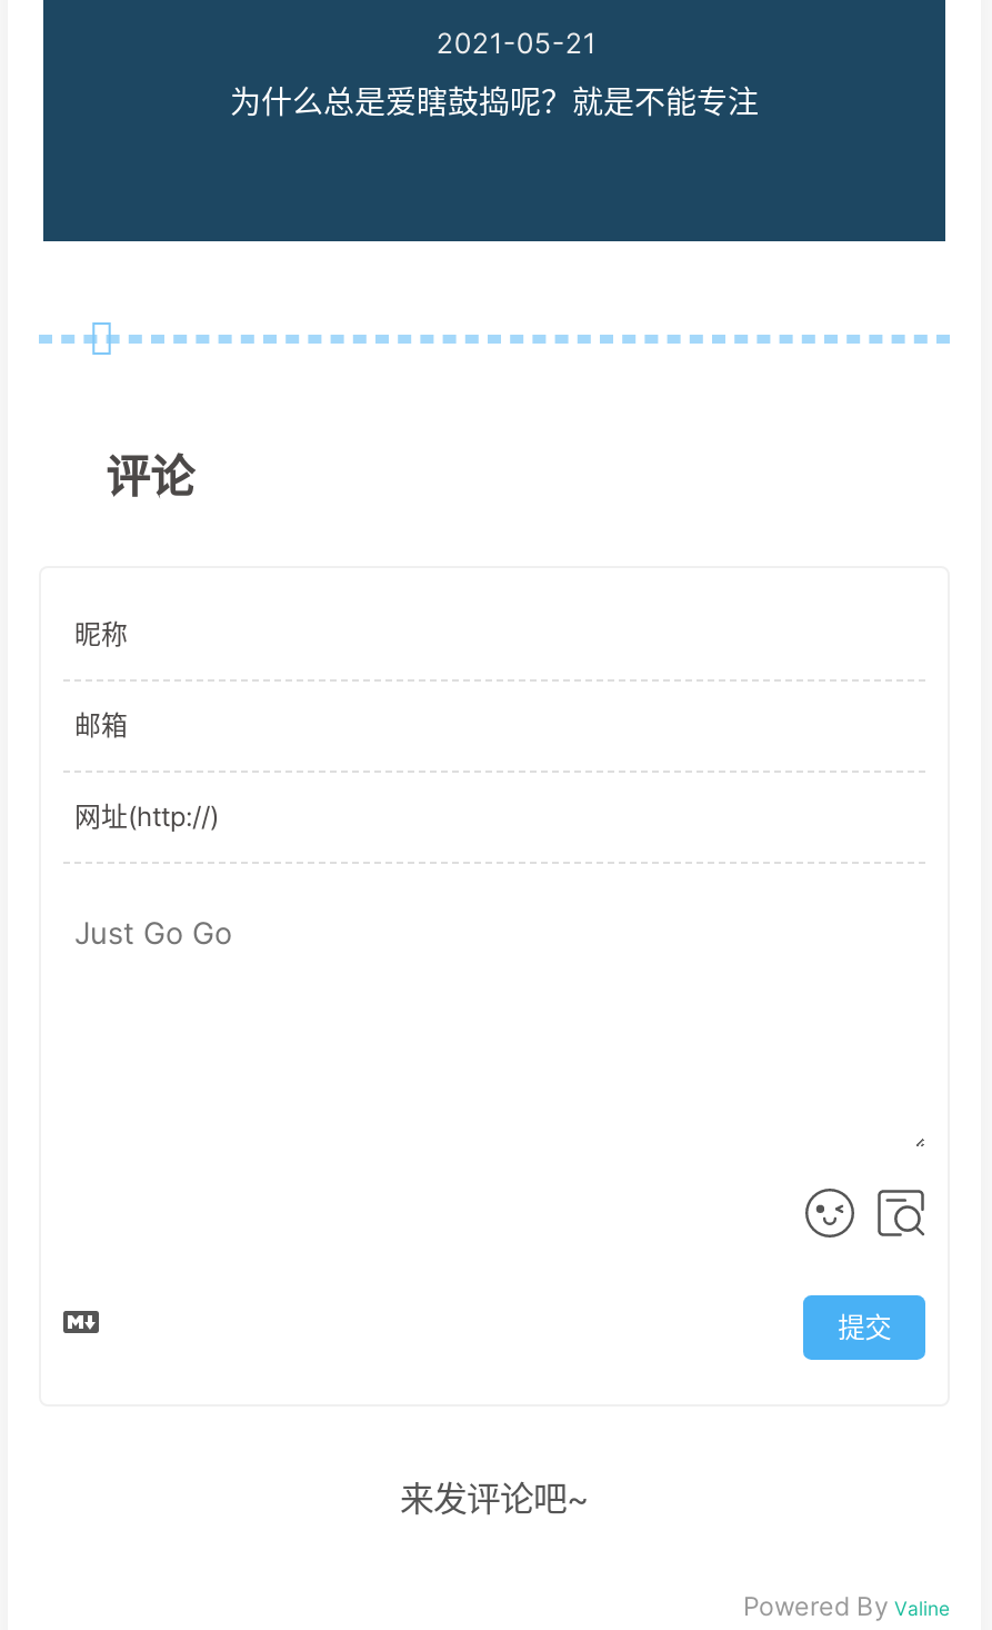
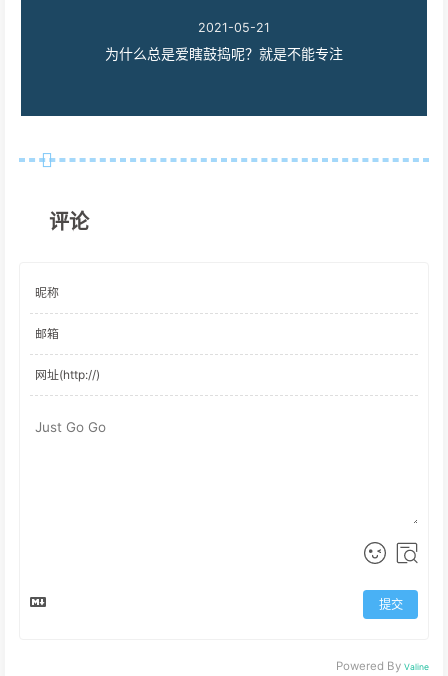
- 来发评论吧~
